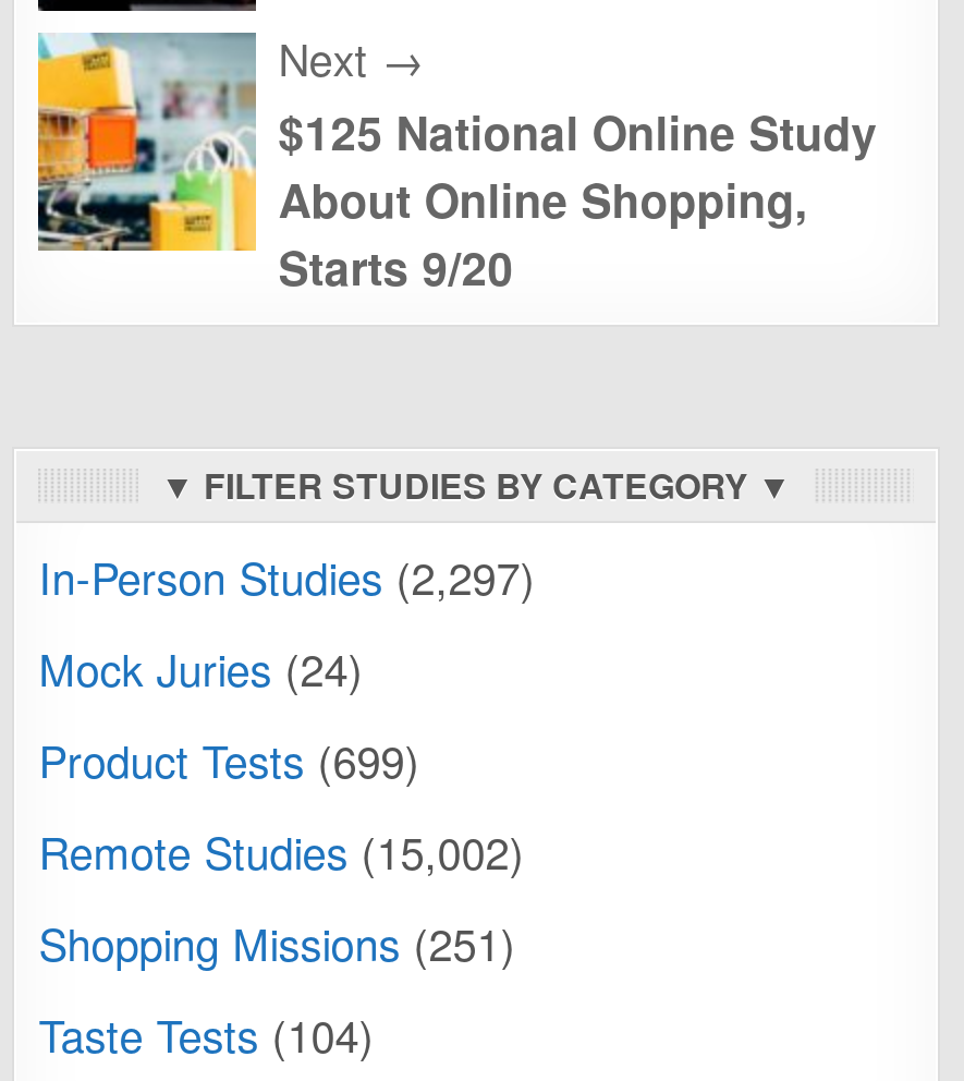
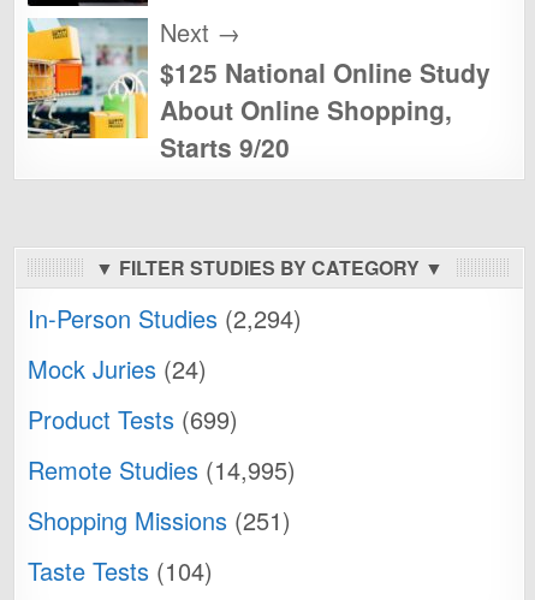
- In-Person Studies (2,297)
+ In-Person Studies (2,294)

- Remote Studies (15,002)
+ Remote Studies (14,995)
